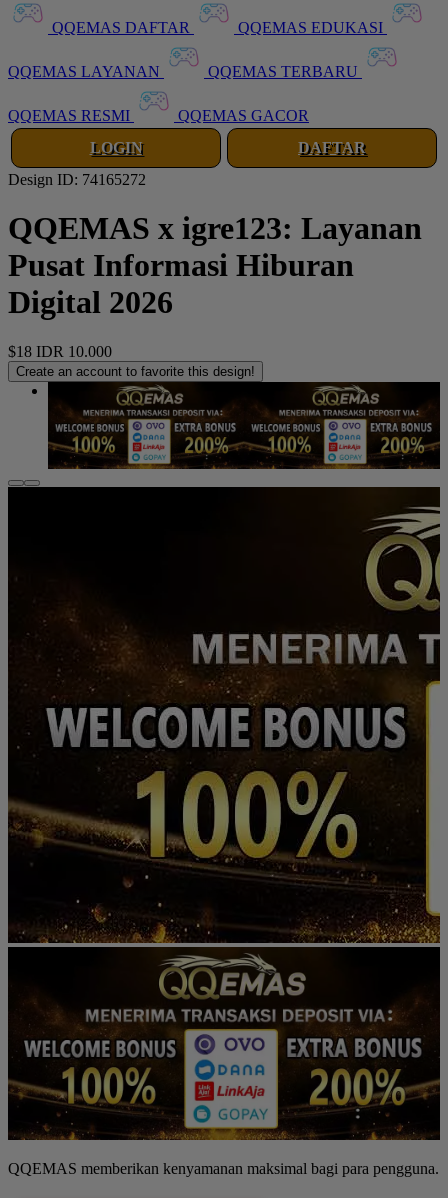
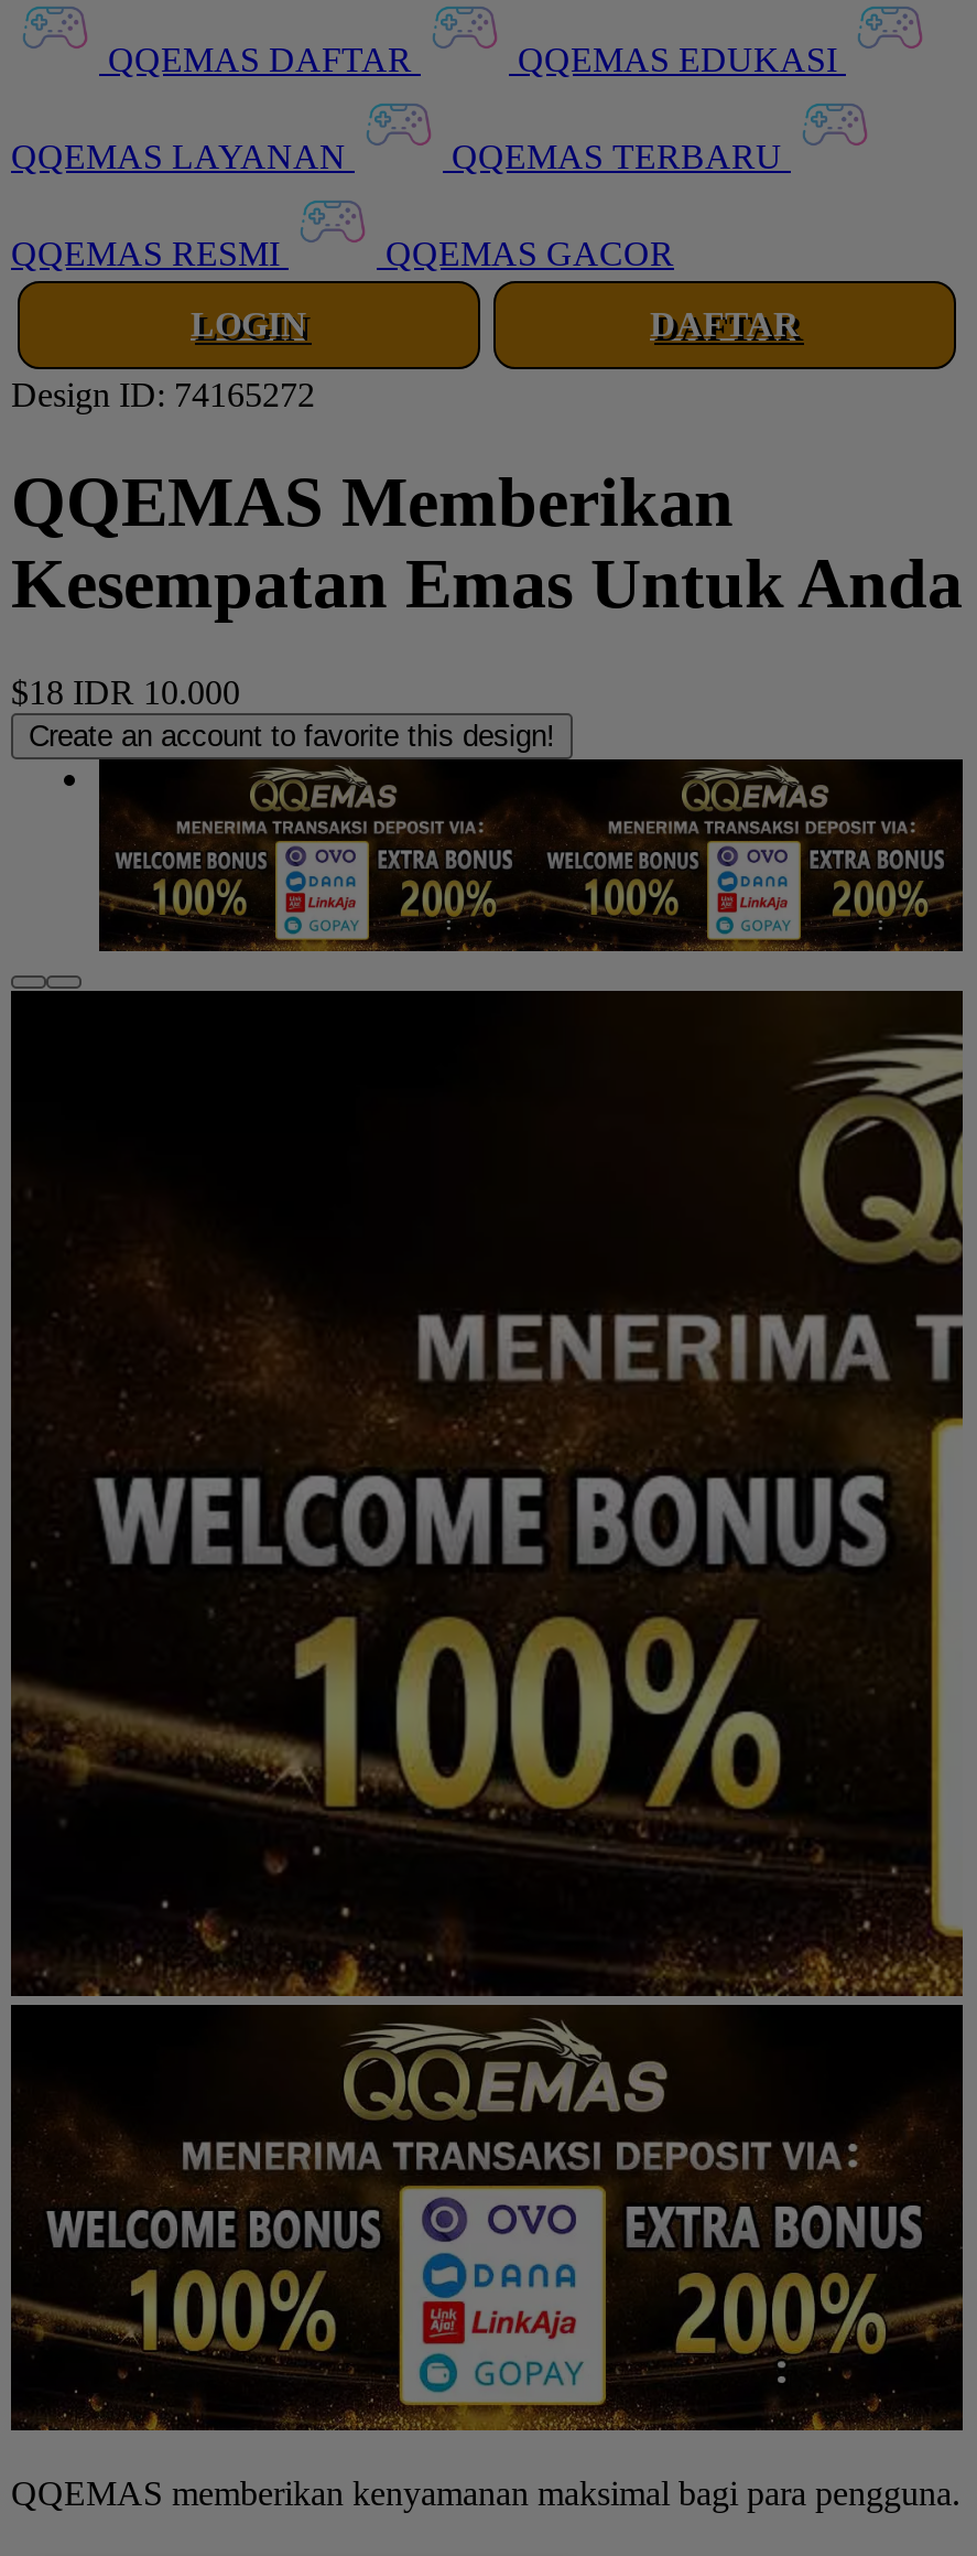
- QQEMAS x igre123: Layanan
- Pusat Informasi Hiburan
- Digital 2026
+ QQEMAS Memberikan
+ Kesempatan Emas Untuk Anda
